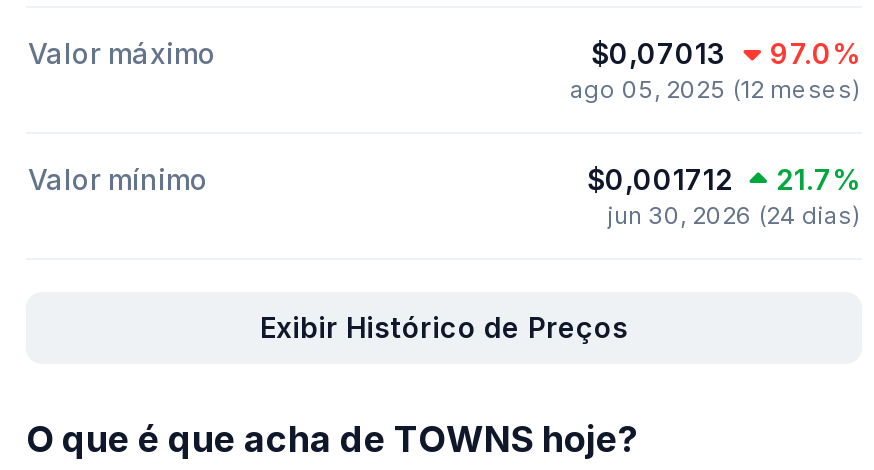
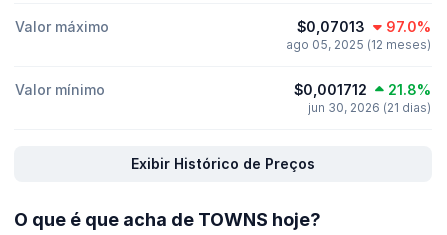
- $0,001712 21.7%
+ $0,001712 21.8%

- jun 30, 2026 (24 dias)
+ jun 30, 2026 (21 dias)
